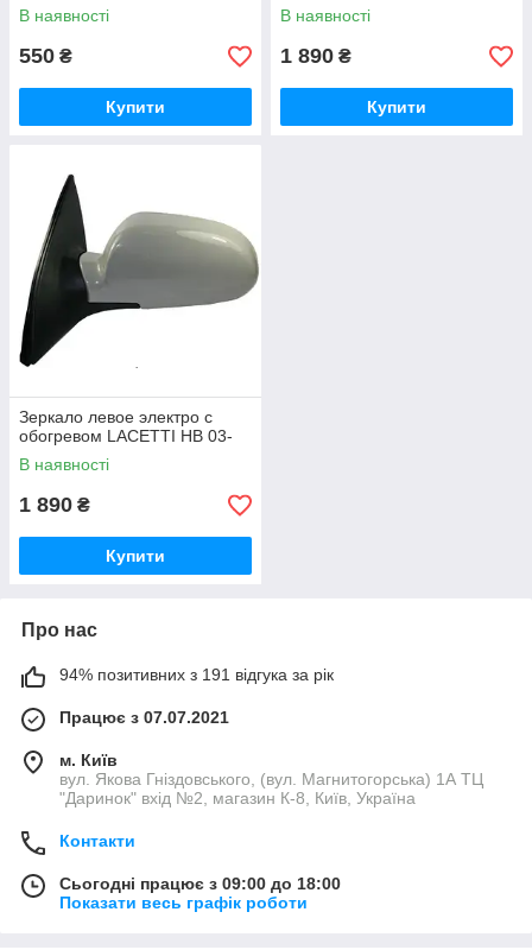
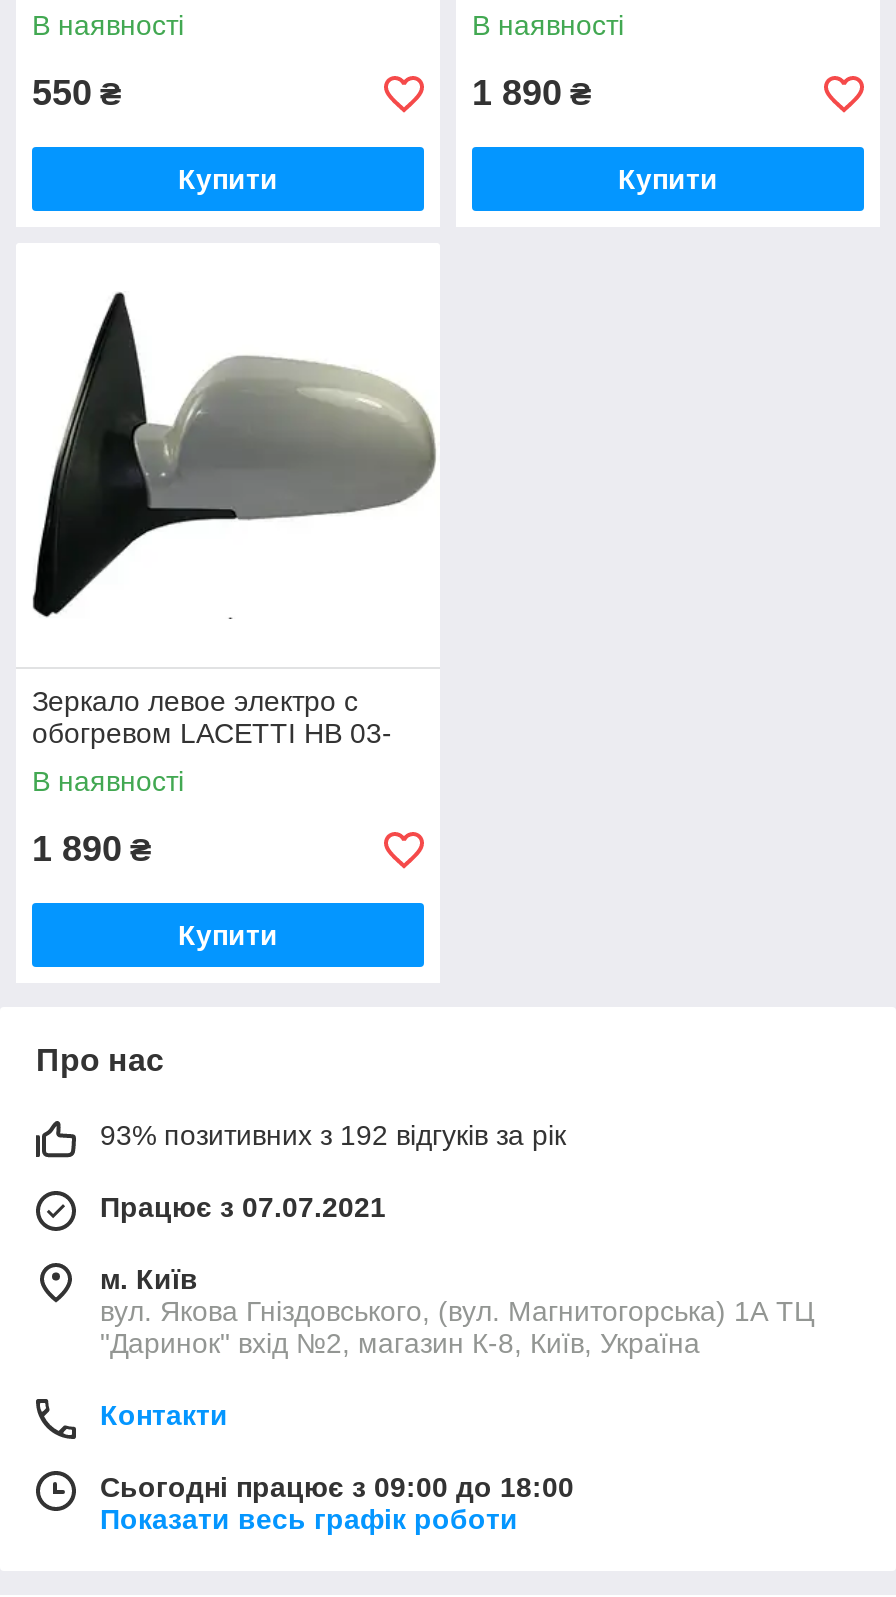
- 94% позитивних з 191 відгука за рік
+ 93% позитивних з 192 відгуків за рік
